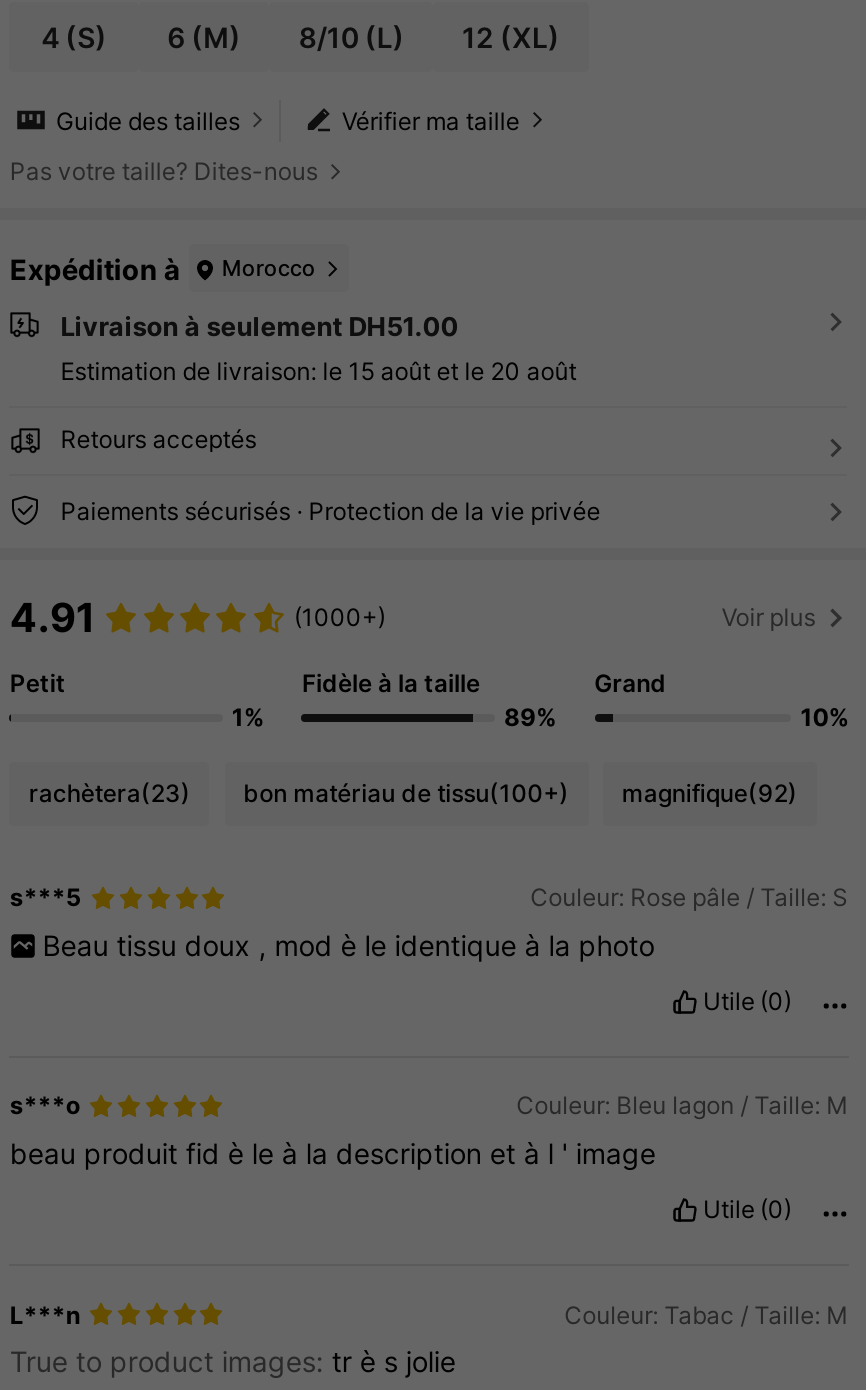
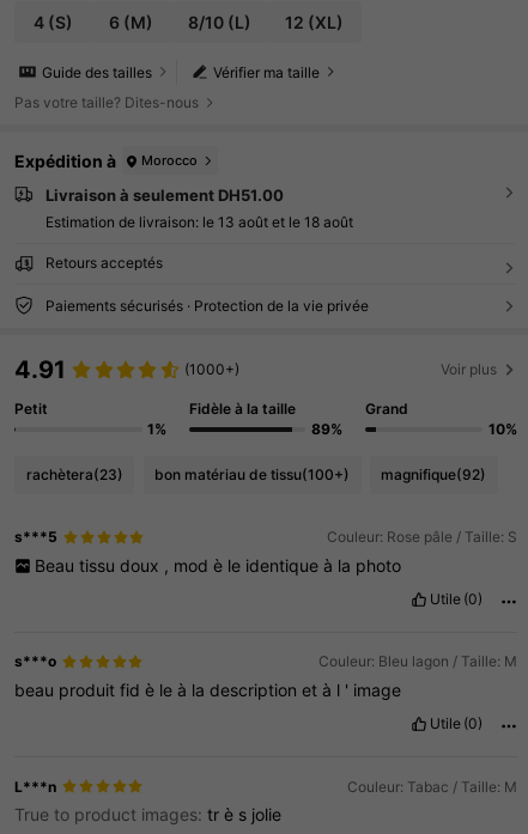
- Estimation de livraison: le 15 août et le 20 août
+ Estimation de livraison: le 13 août et le 18 août
